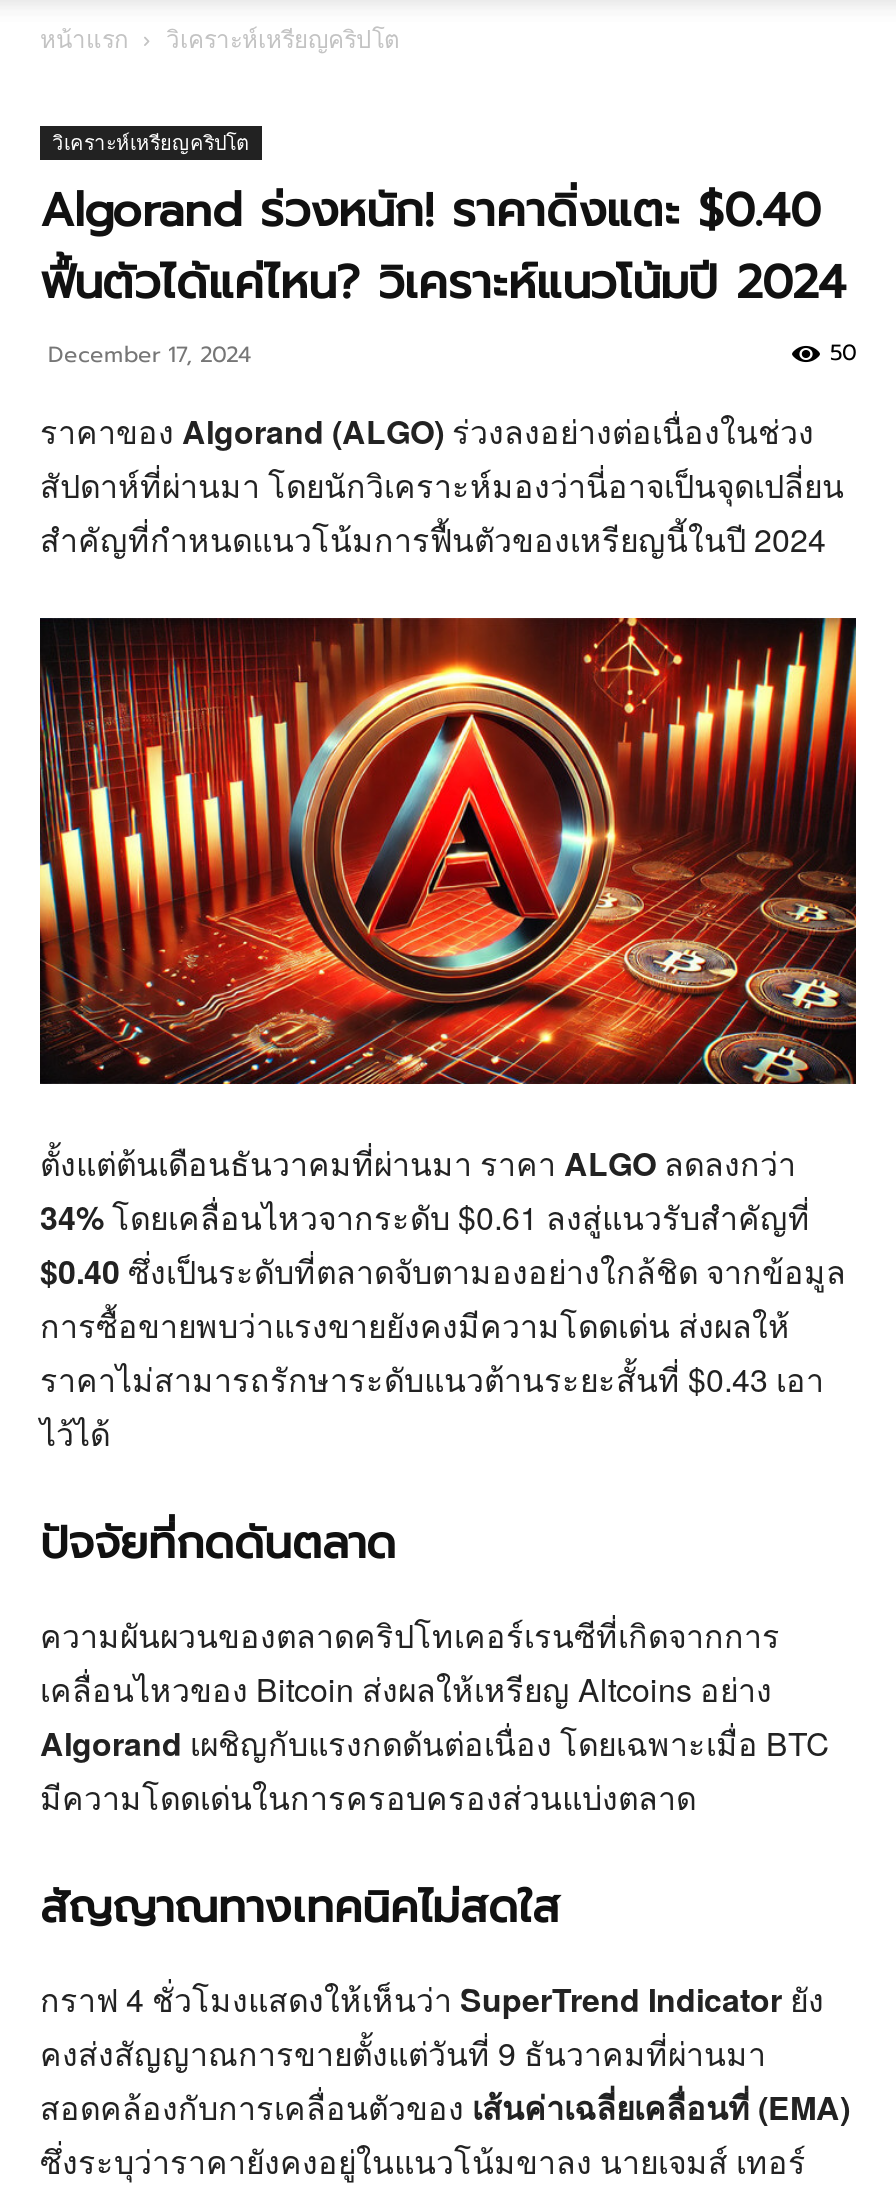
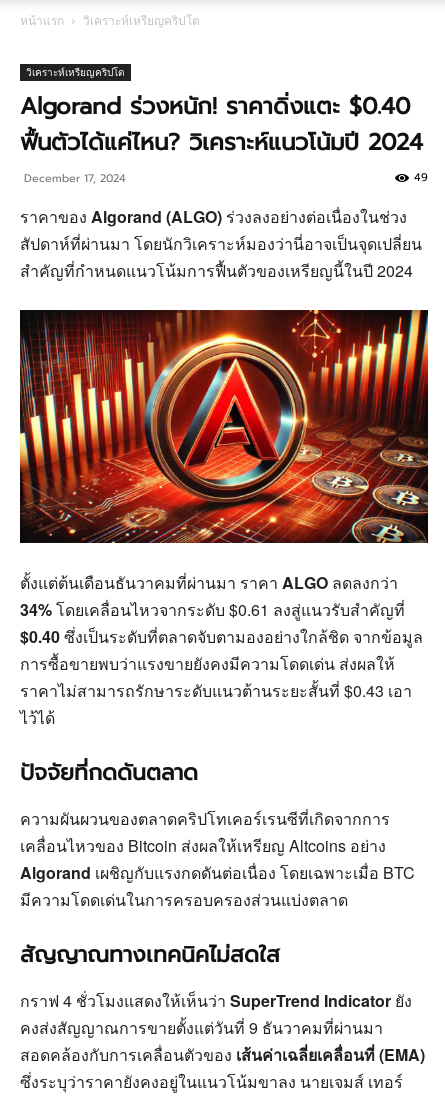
- 50
+ 49
